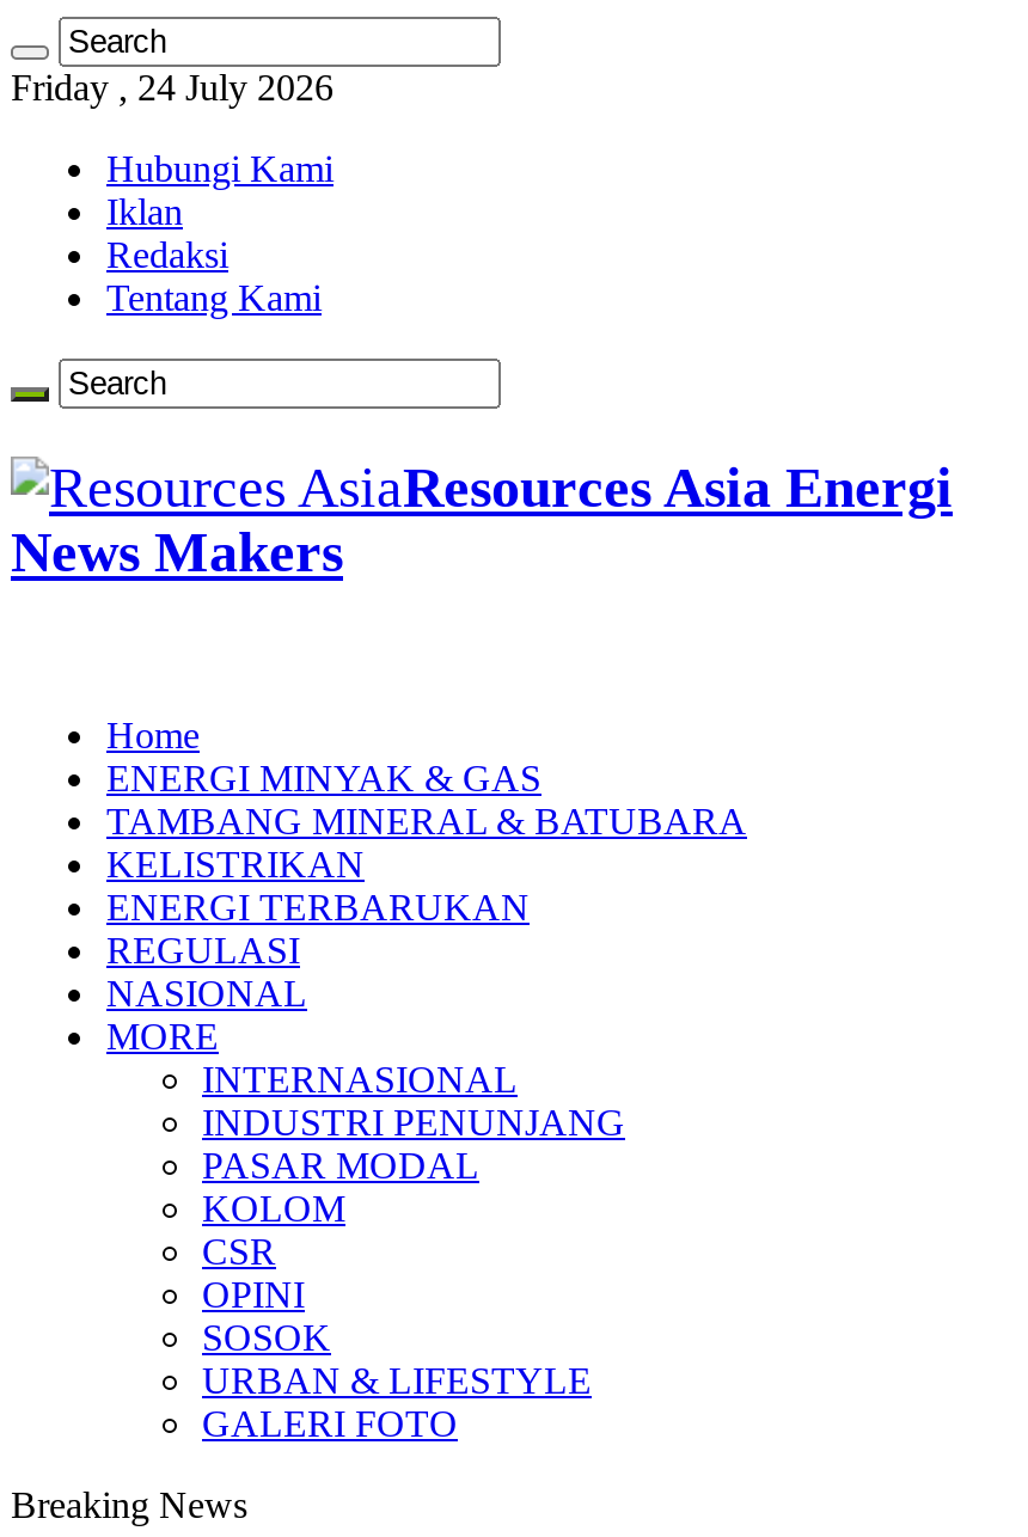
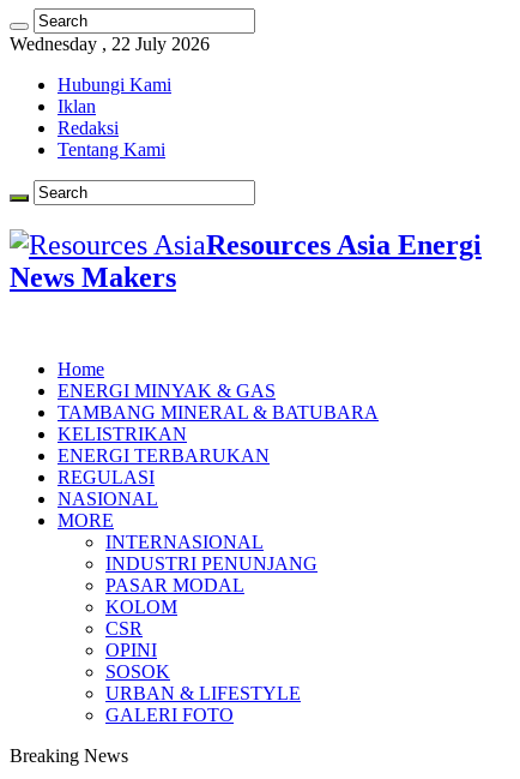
- Friday , 24 July 2026
+ Wednesday , 22 July 2026
